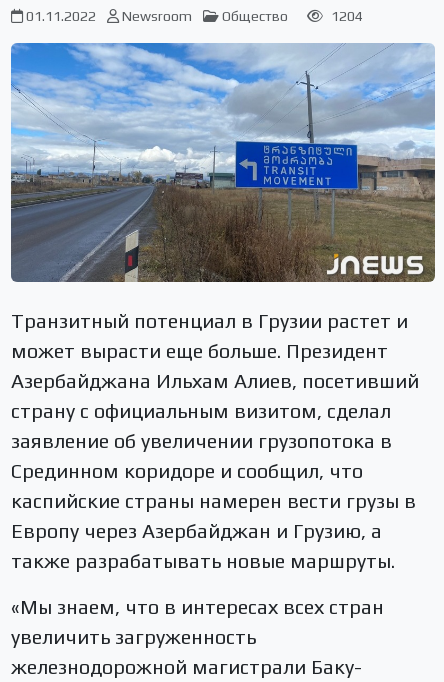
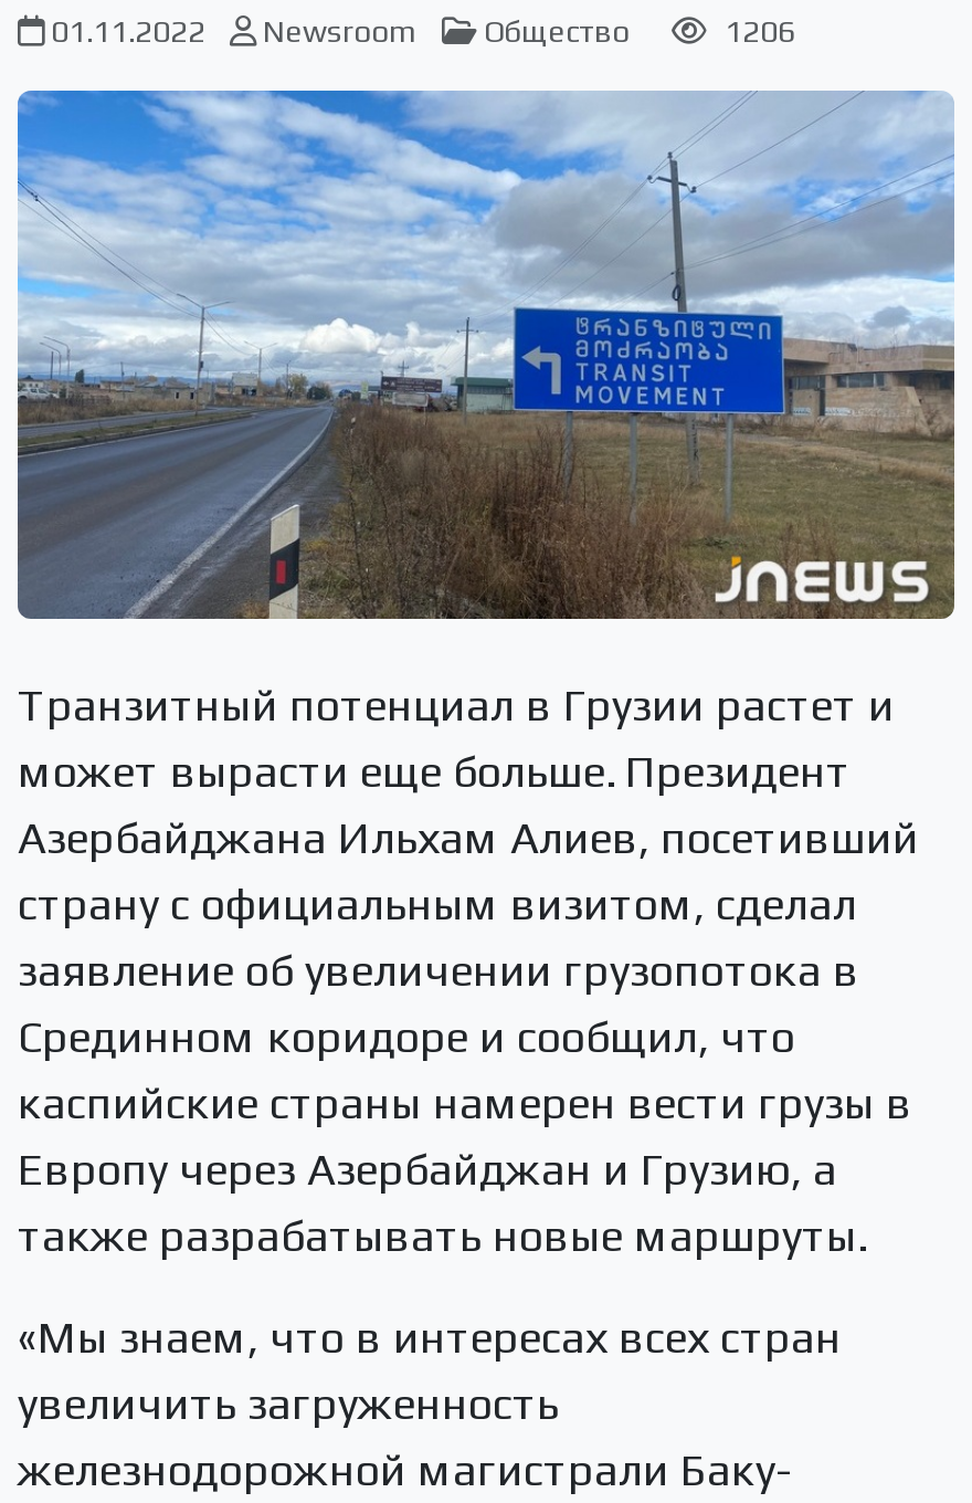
- 1204
+ 1206
